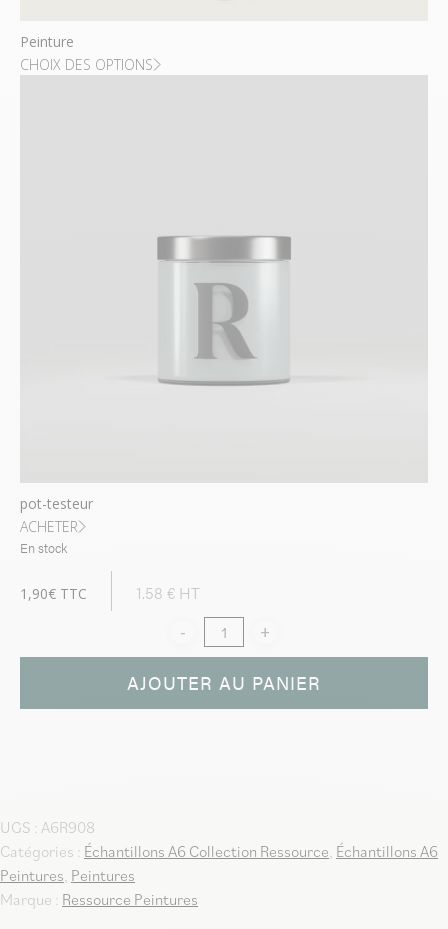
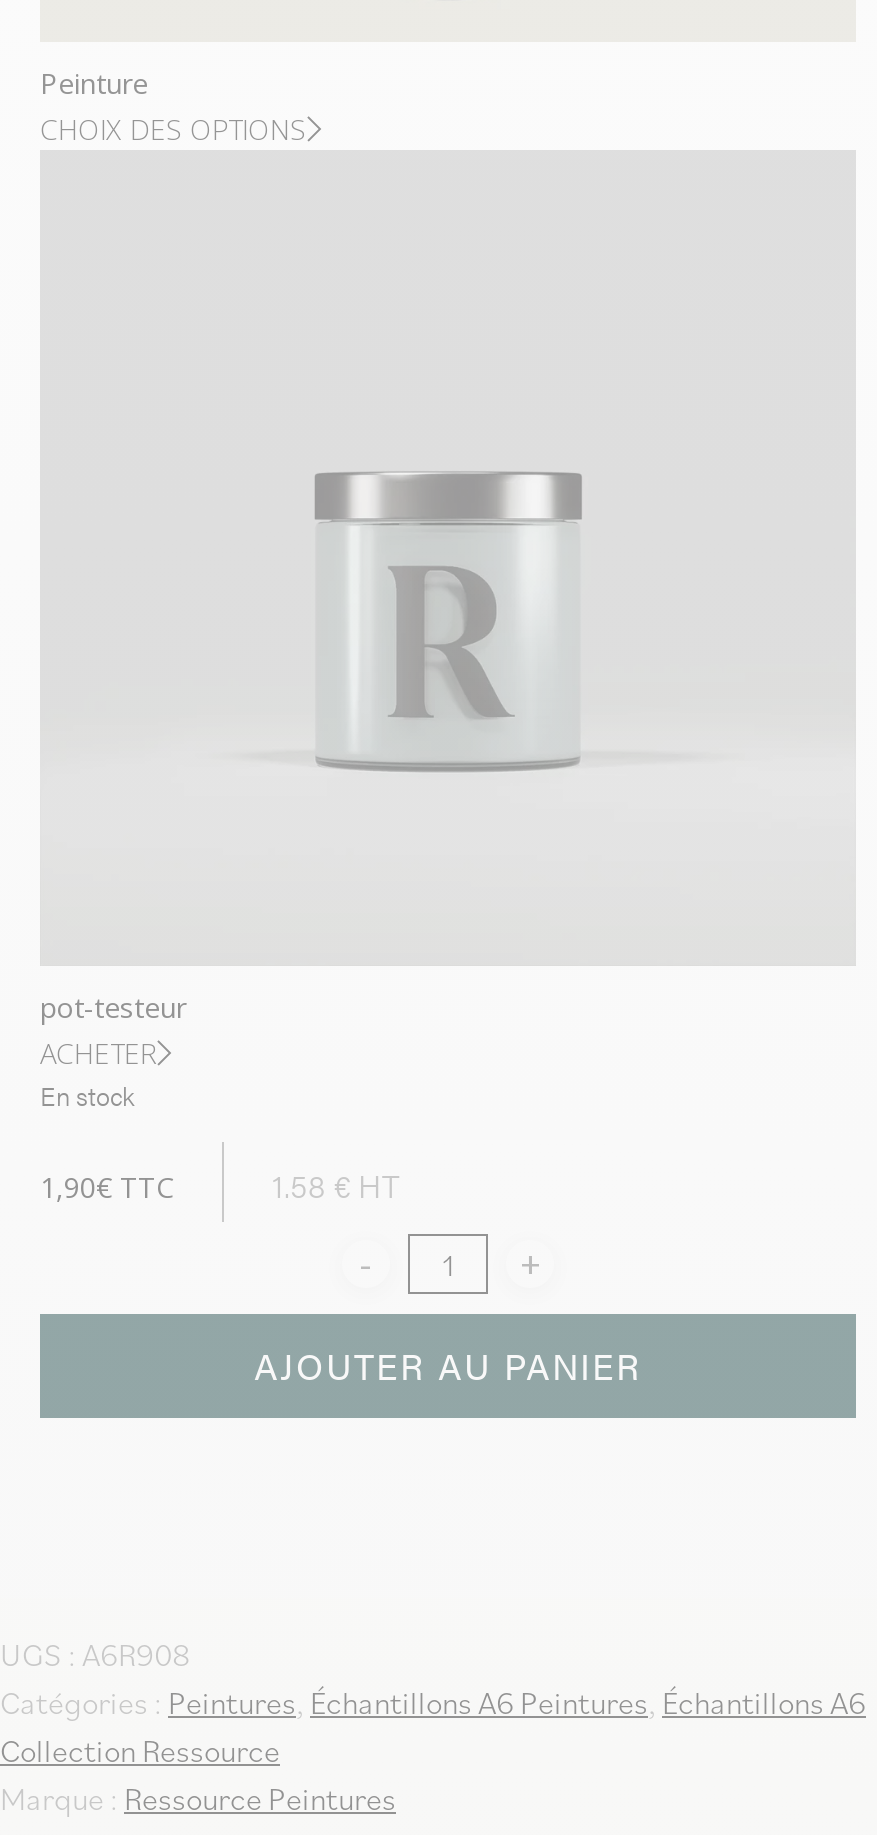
- Catégories : Échantillons A6 Collection Ressource, Échantillons A6
- Peintures, Peintures
+ Catégories : Peintures, Échantillons A6 Peintures, Échantillons A6
+ Collection Ressource
